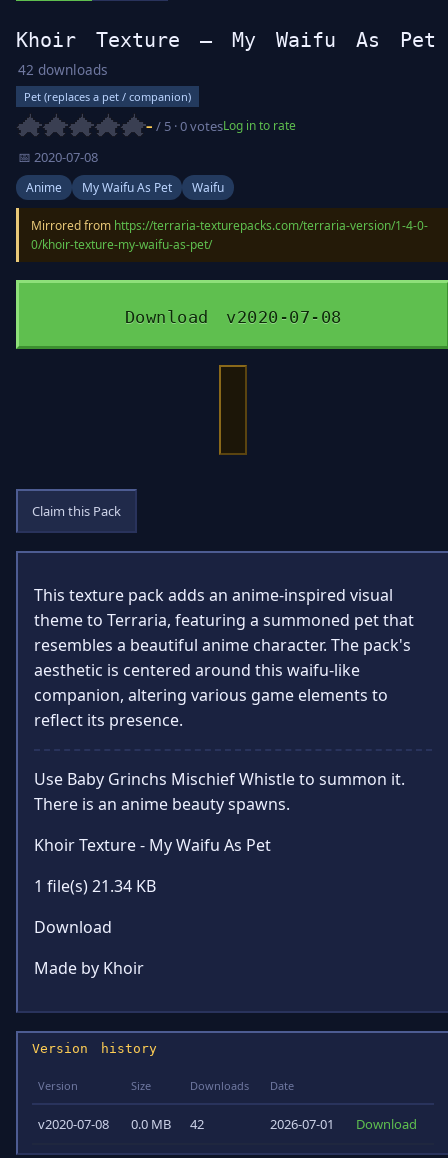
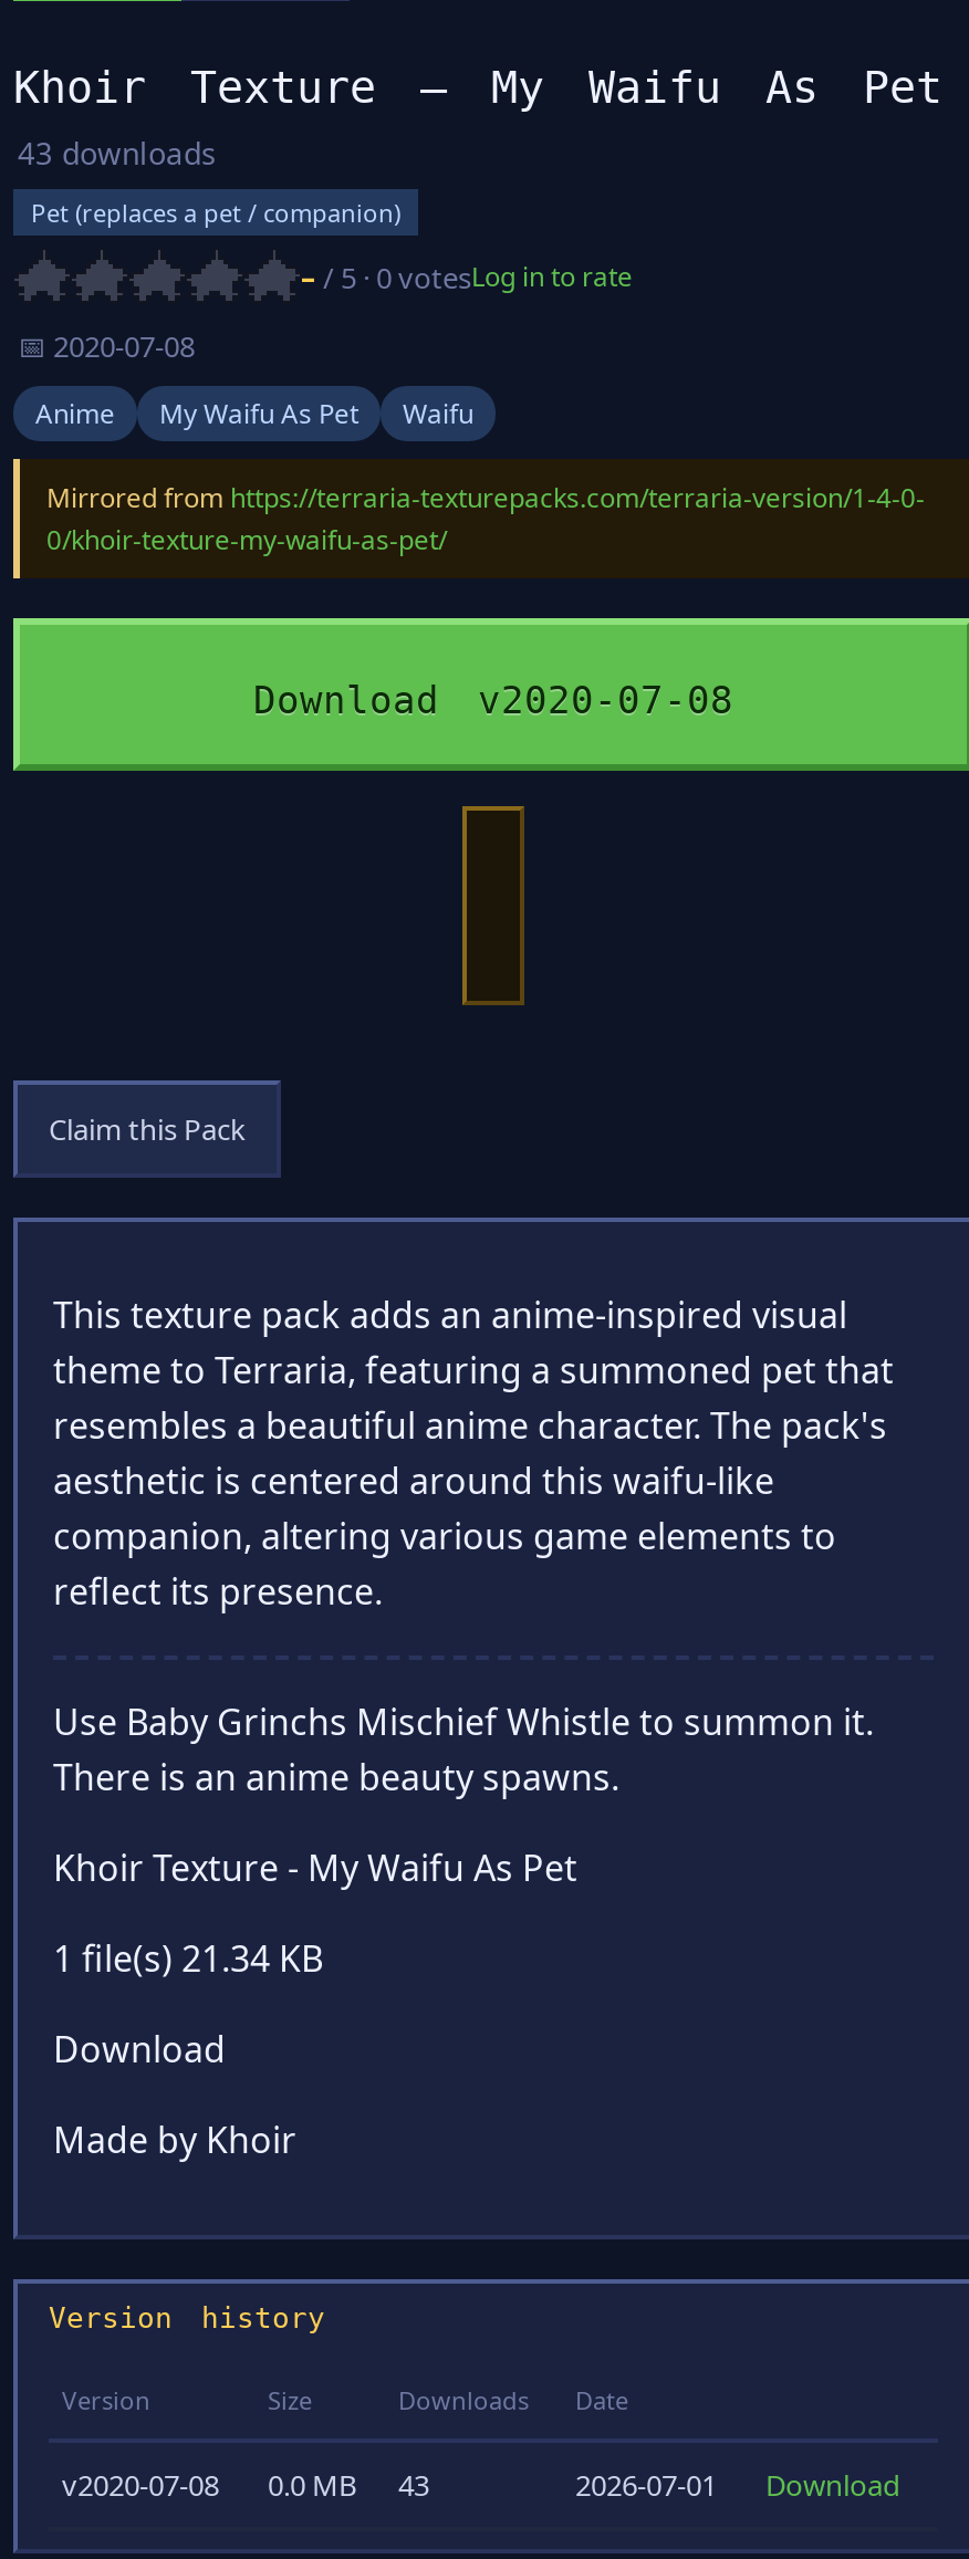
- 42 downloads
+ 43 downloads

- v2020-07-08 0.0 MB 42
+ v2020-07-08 0.0 MB 43
